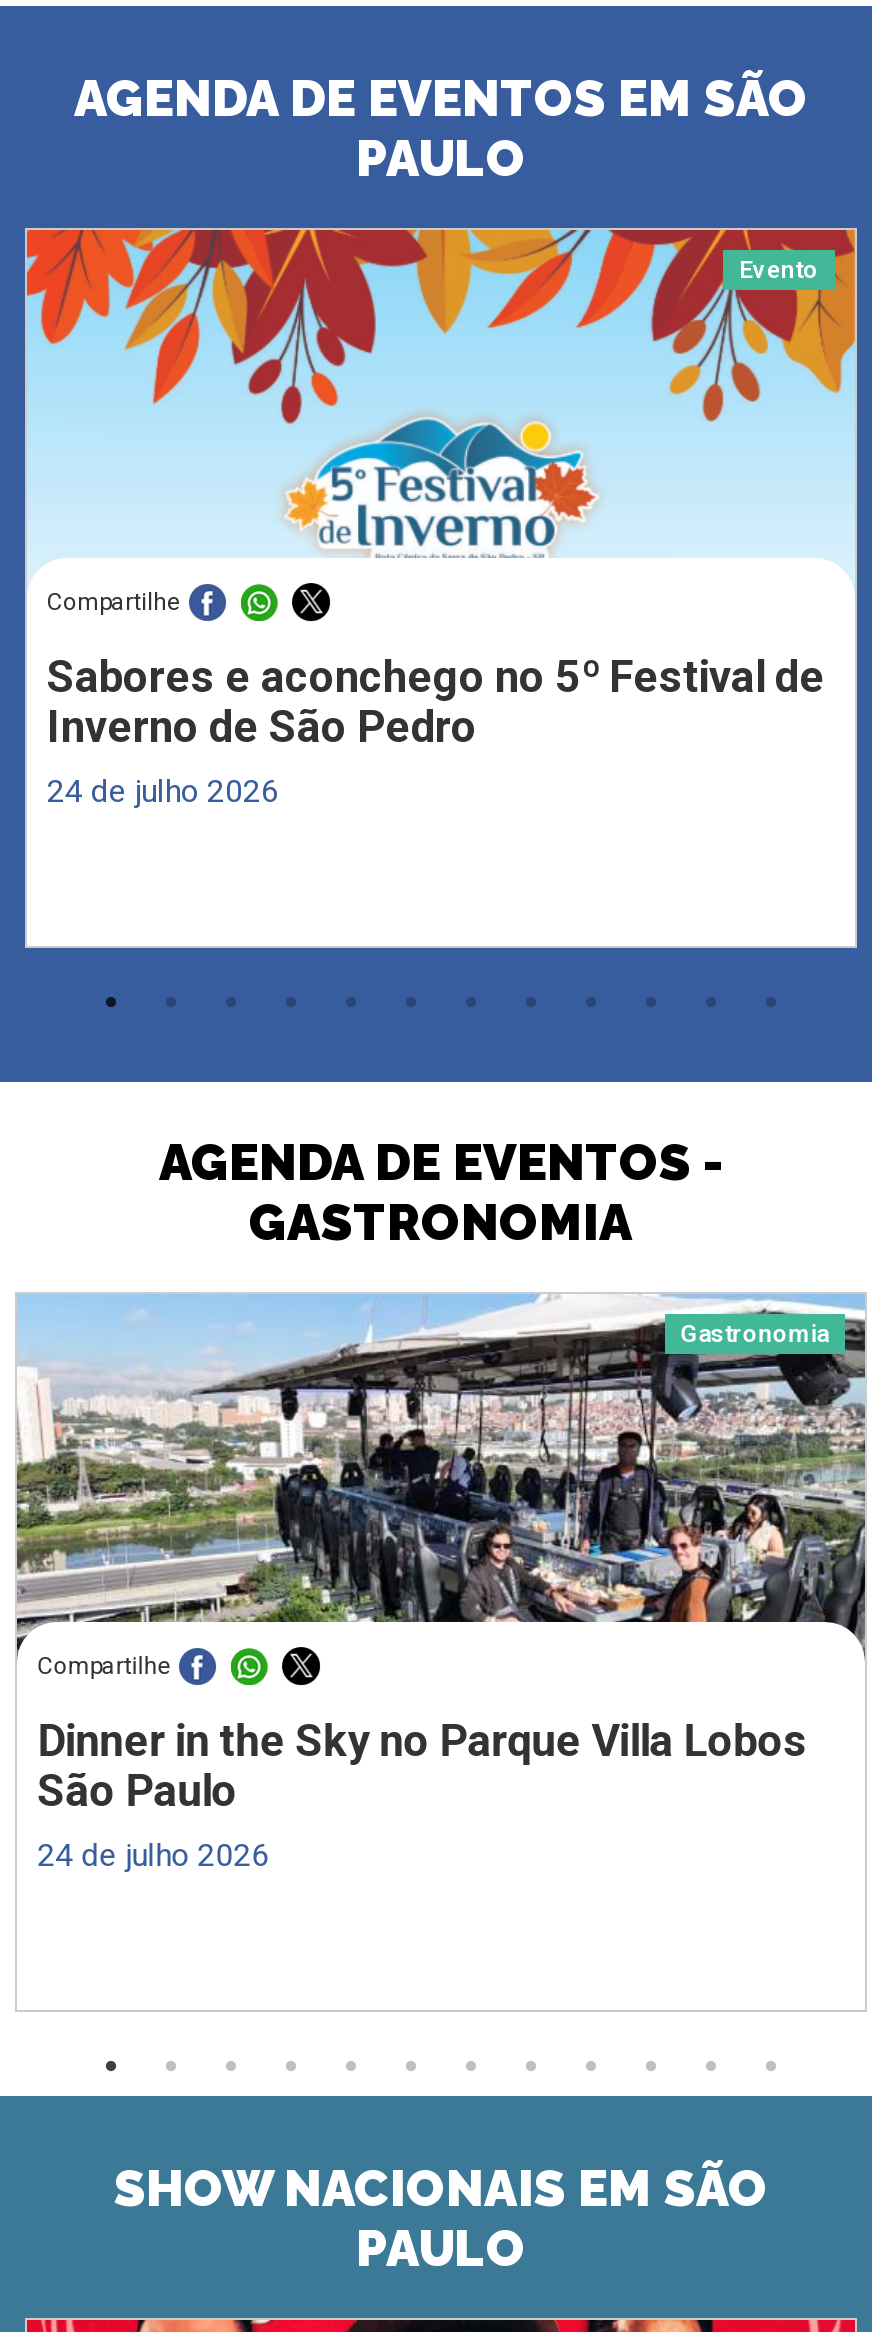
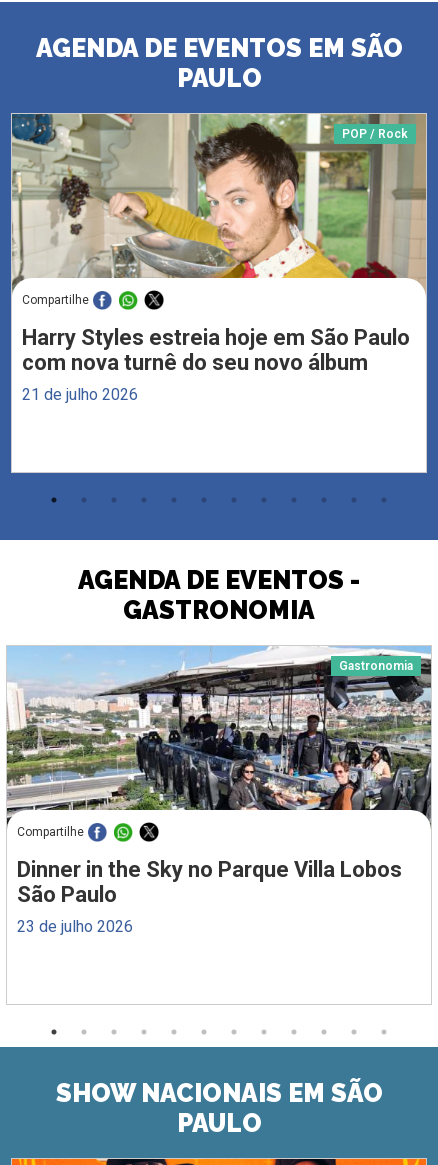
- [image]
- Evento
+ [image]
+ POP / Rock

- Sabores e aconchego no 5º Festival de
- Inverno de São Pedro
- 24 de julho 2026
+ Harry Styles estreia hoje em São Paulo
+ com nova turnê do seu novo álbum
+ 21 de julho 2026

- 24 de julho 2026
+ 23 de julho 2026
